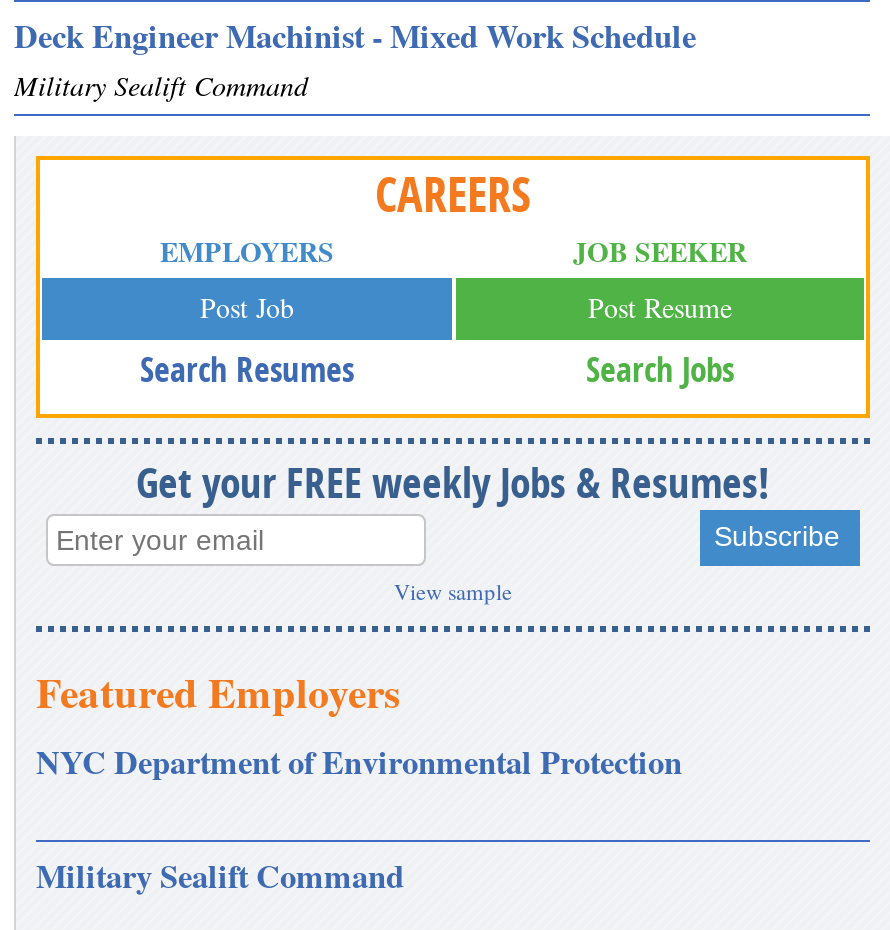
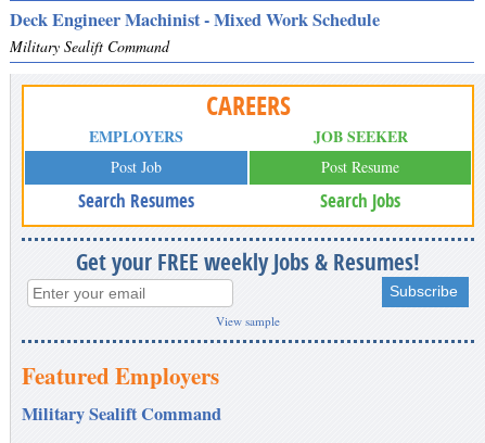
- NYC Department of Environmental Protection
